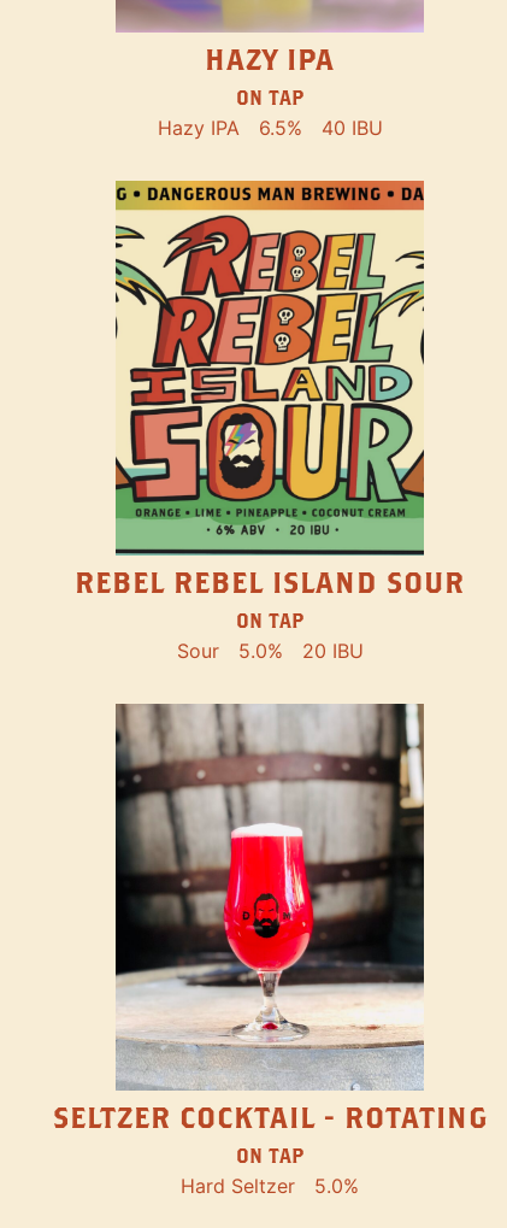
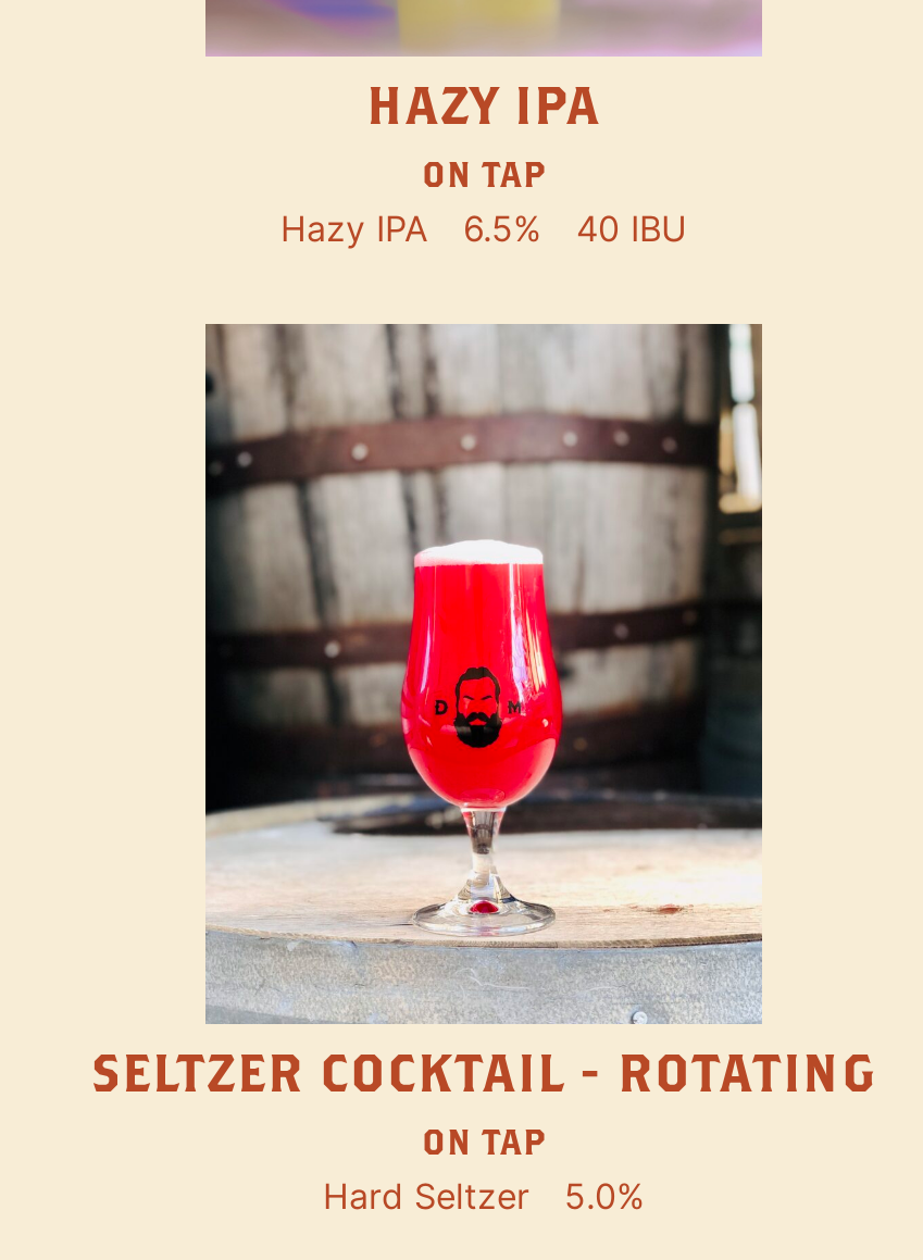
- [image]
- REBEL REBEL ISLAND SOUR
- ON TAP
- Sour
- 5.0%
- 20 IBU
